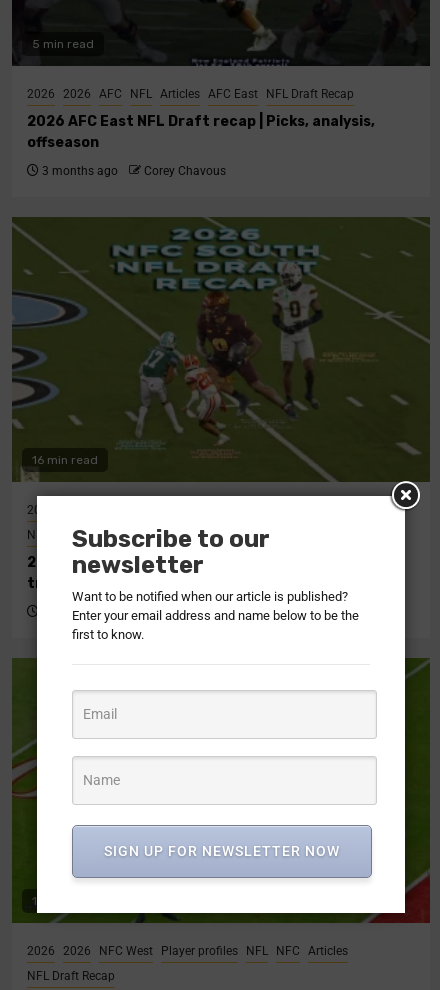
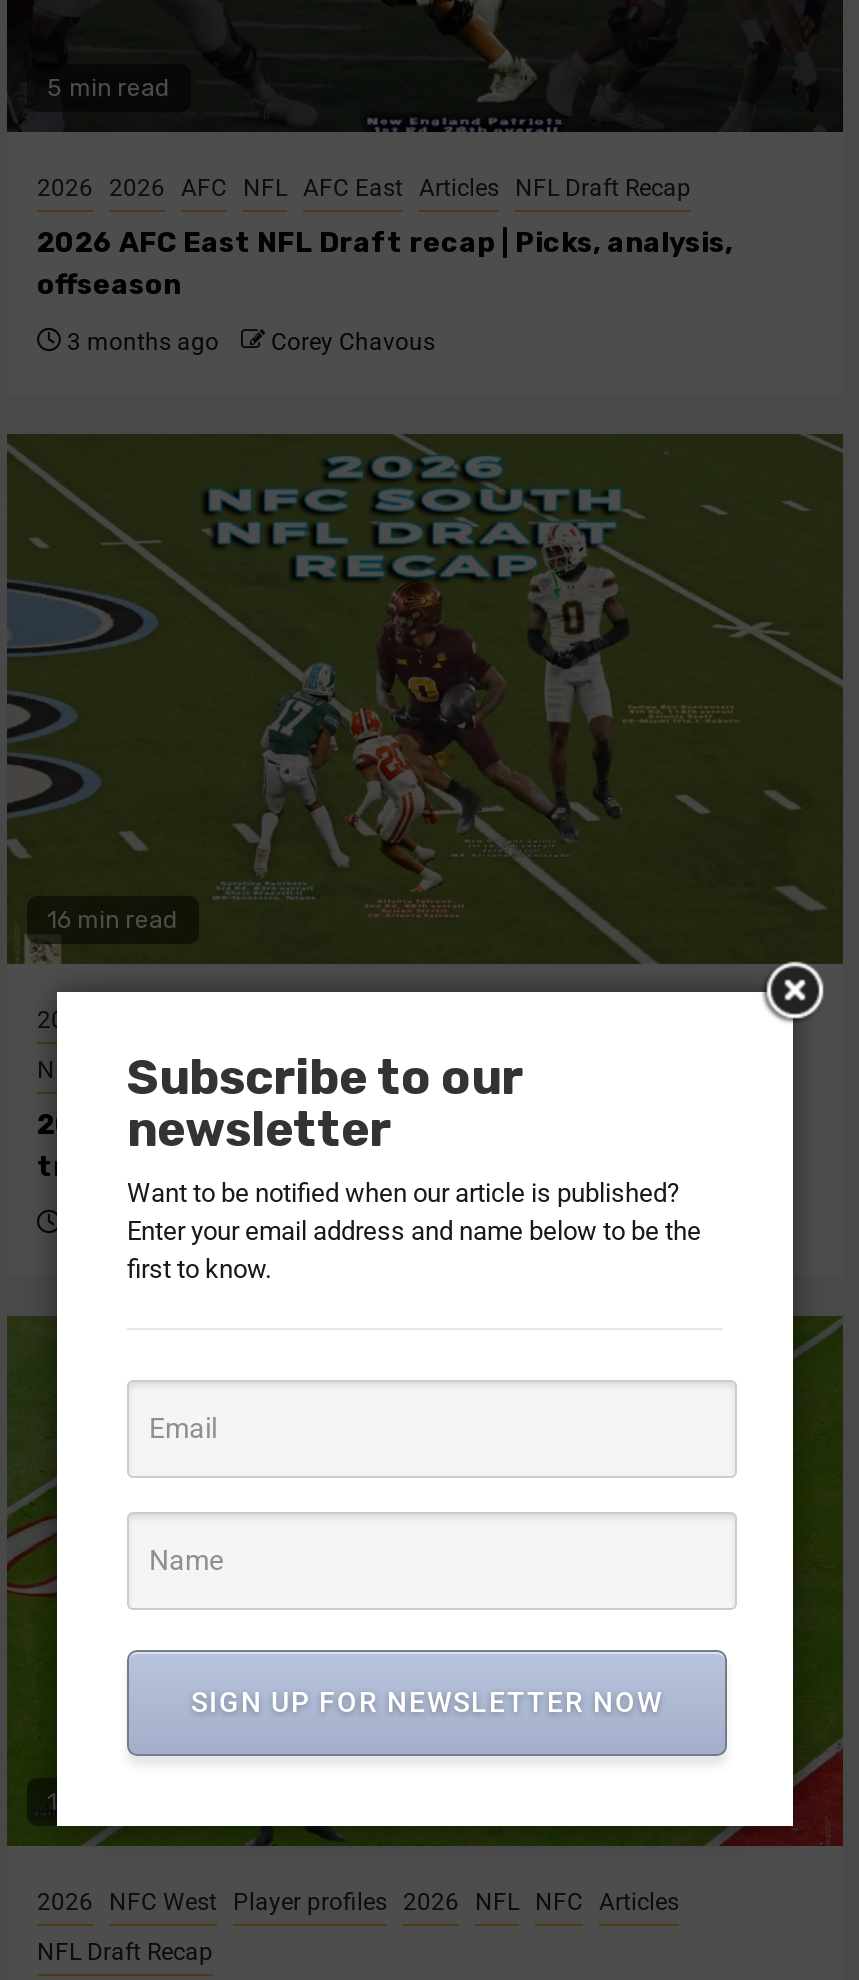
- 2026 2026 AFC NFL Articles AFC East NFL Draft Recap
+ 2026 2026 AFC NFL AFC East Articles NFL Draft Recap

- 2026 2026 NFC West Player profiles NFL NFC Articles
+ 2026 NFC West Player profiles 2026 NFL NFC Articles
